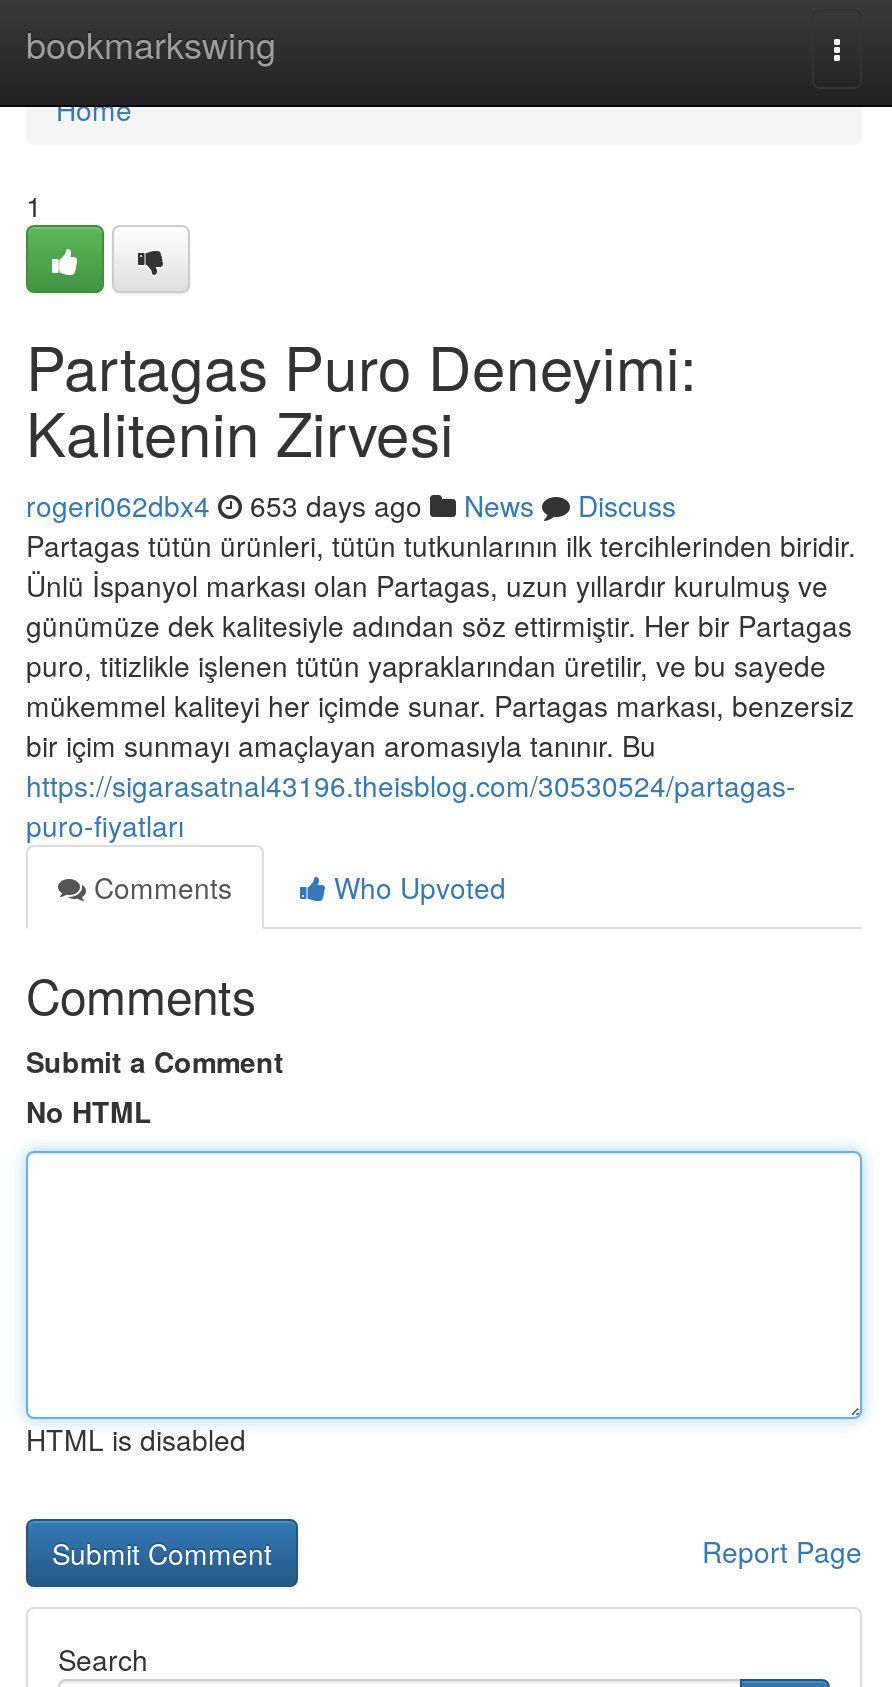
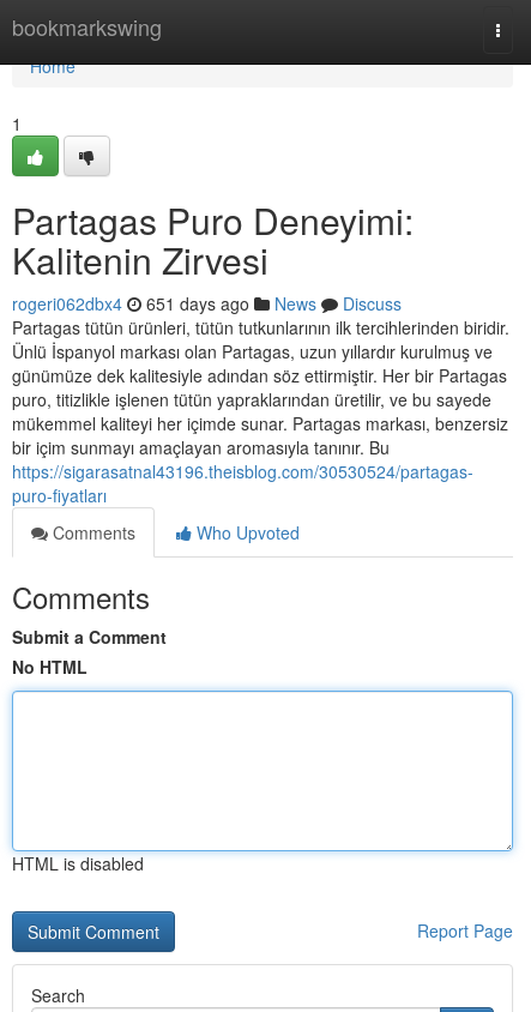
- rogeri062dbx4 653 days ago News Discuss
+ rogeri062dbx4 651 days ago News Discuss
